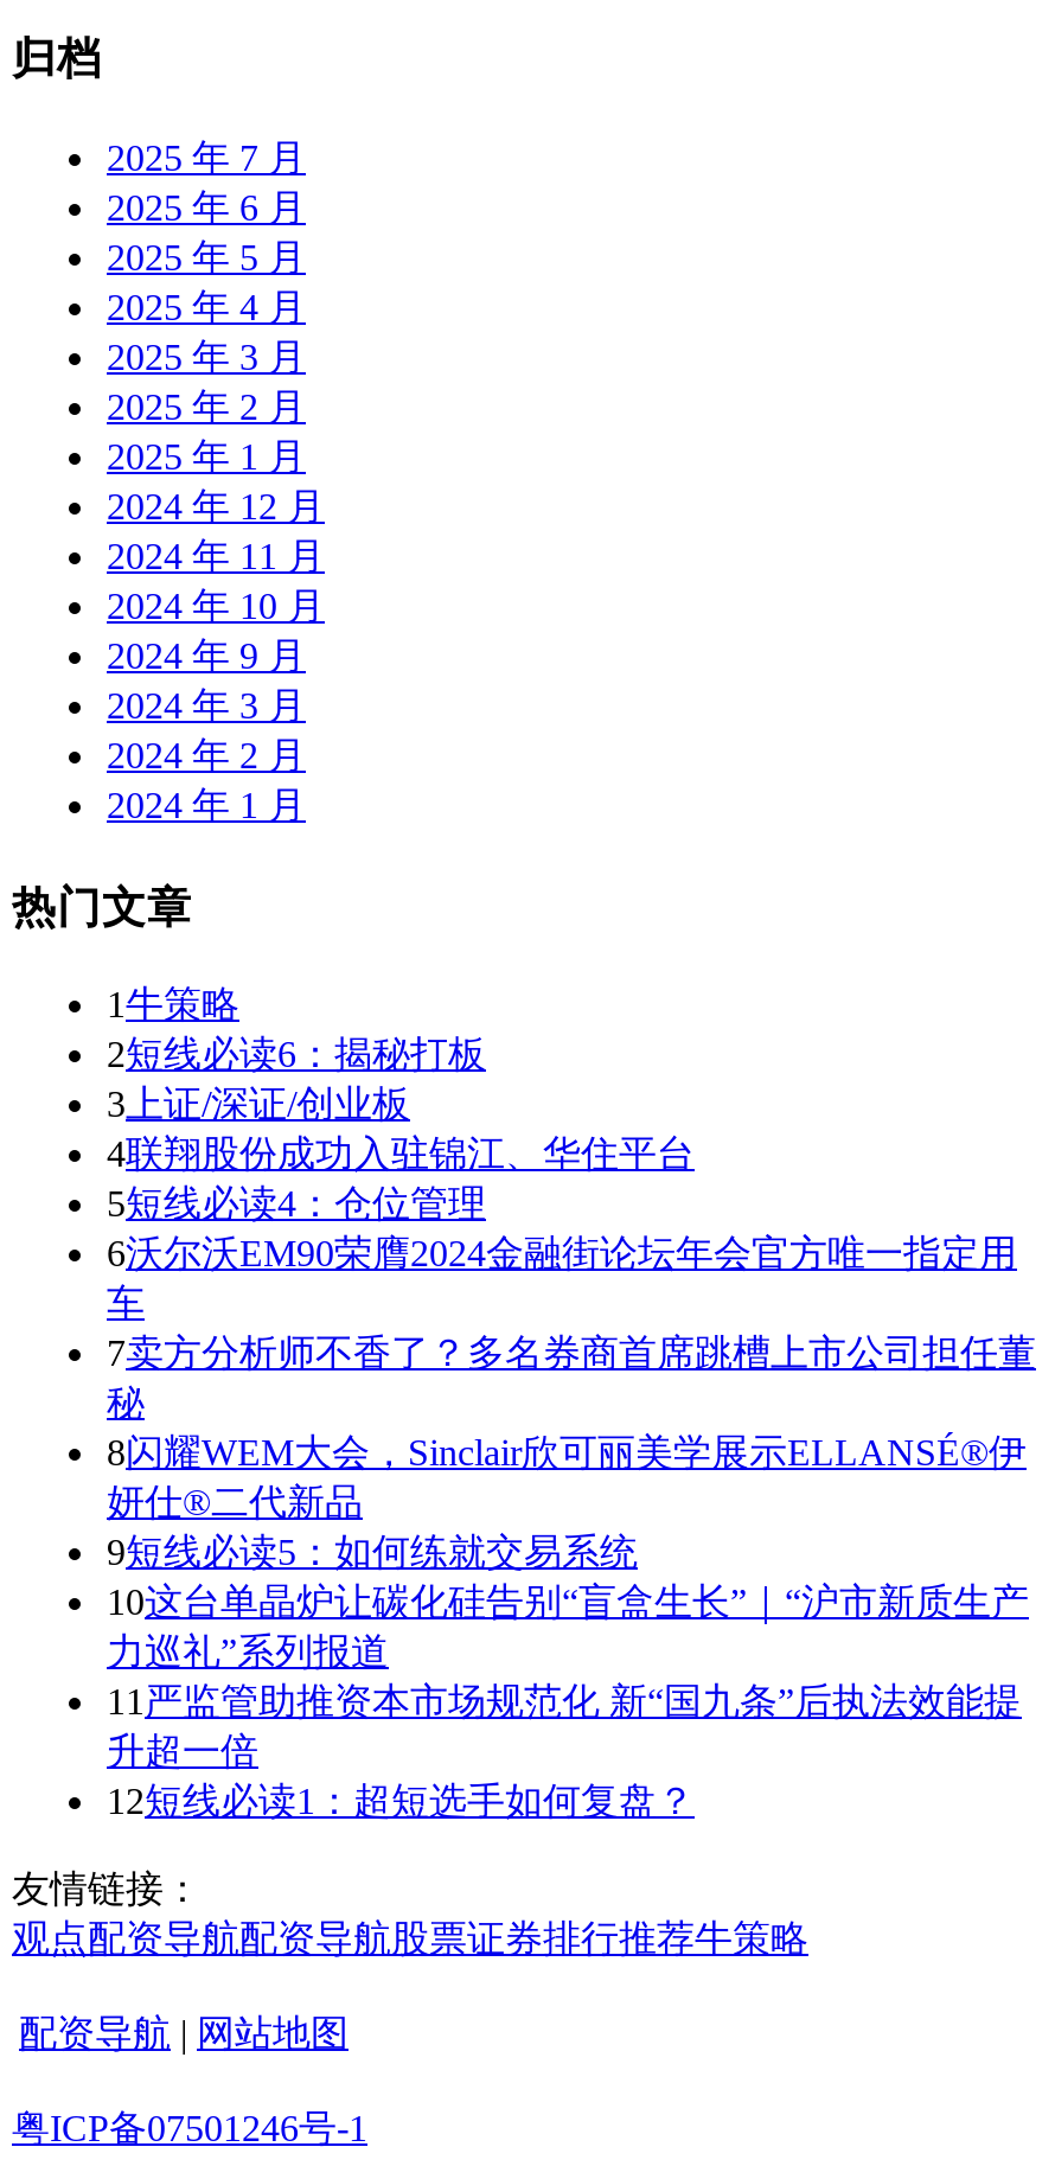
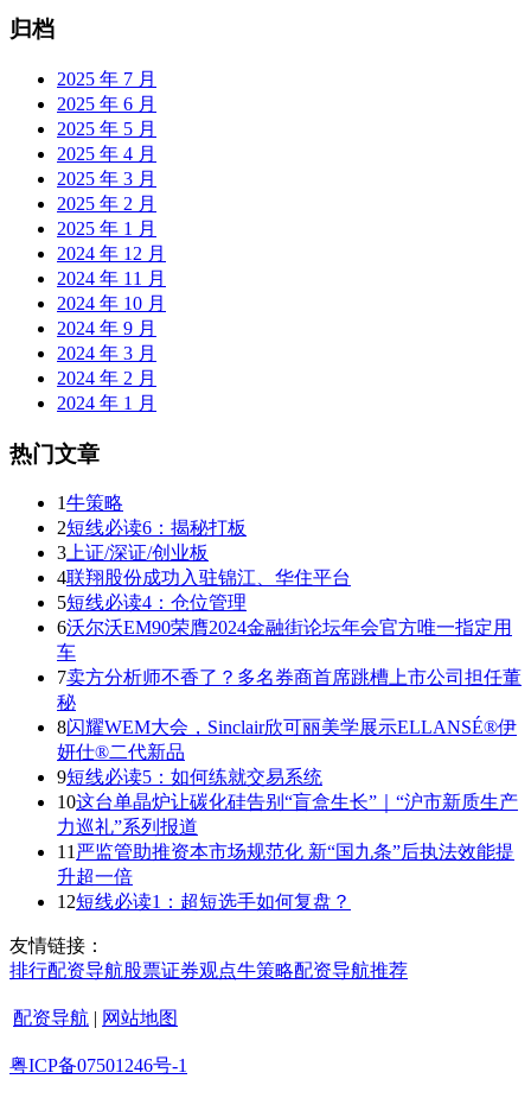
- 观点配资导航配资导航股票证券排行推荐牛策略
+ 排行配资导航股票证券观点牛策略配资导航推荐
